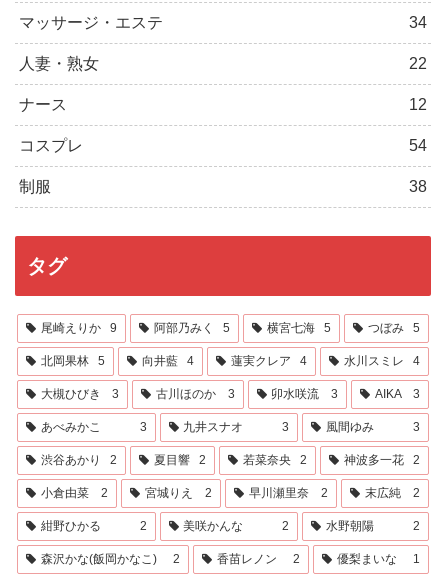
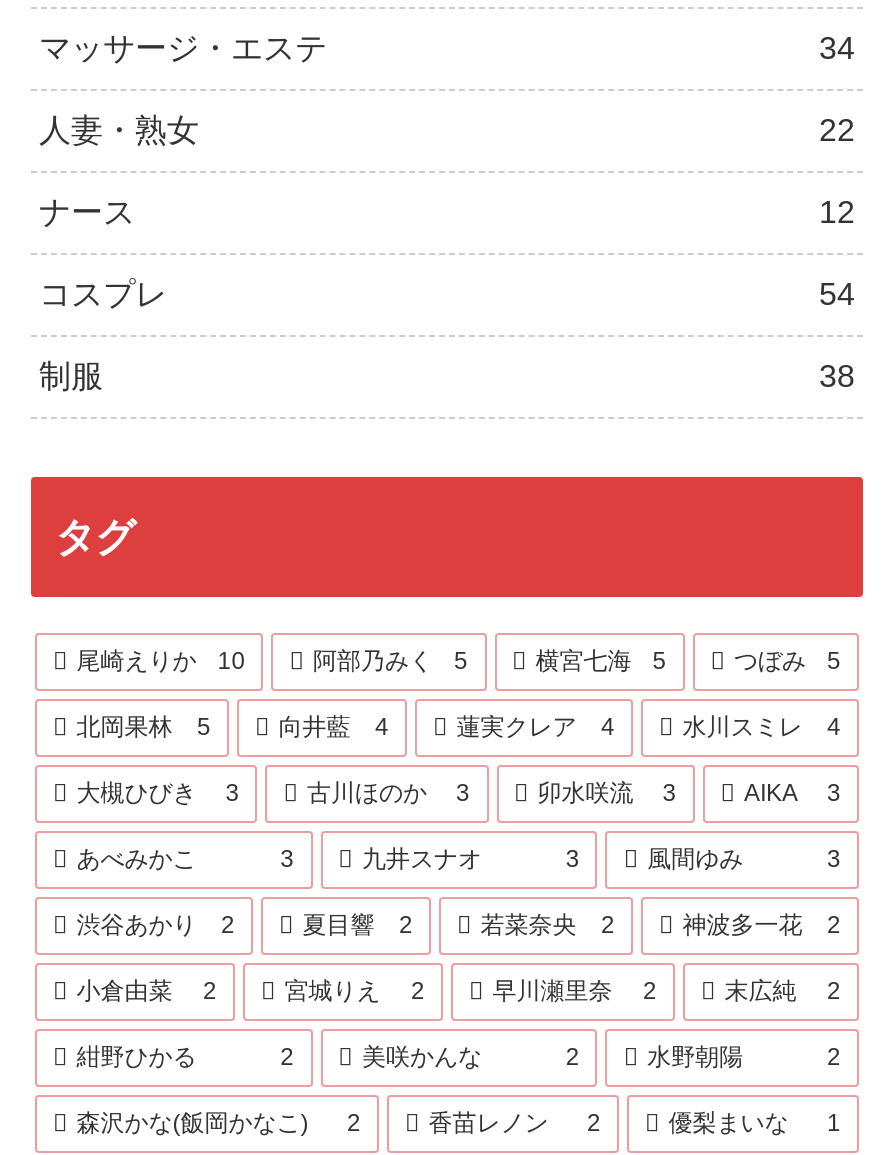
- 尾崎えりか 9
+ 尾崎えりか 10
